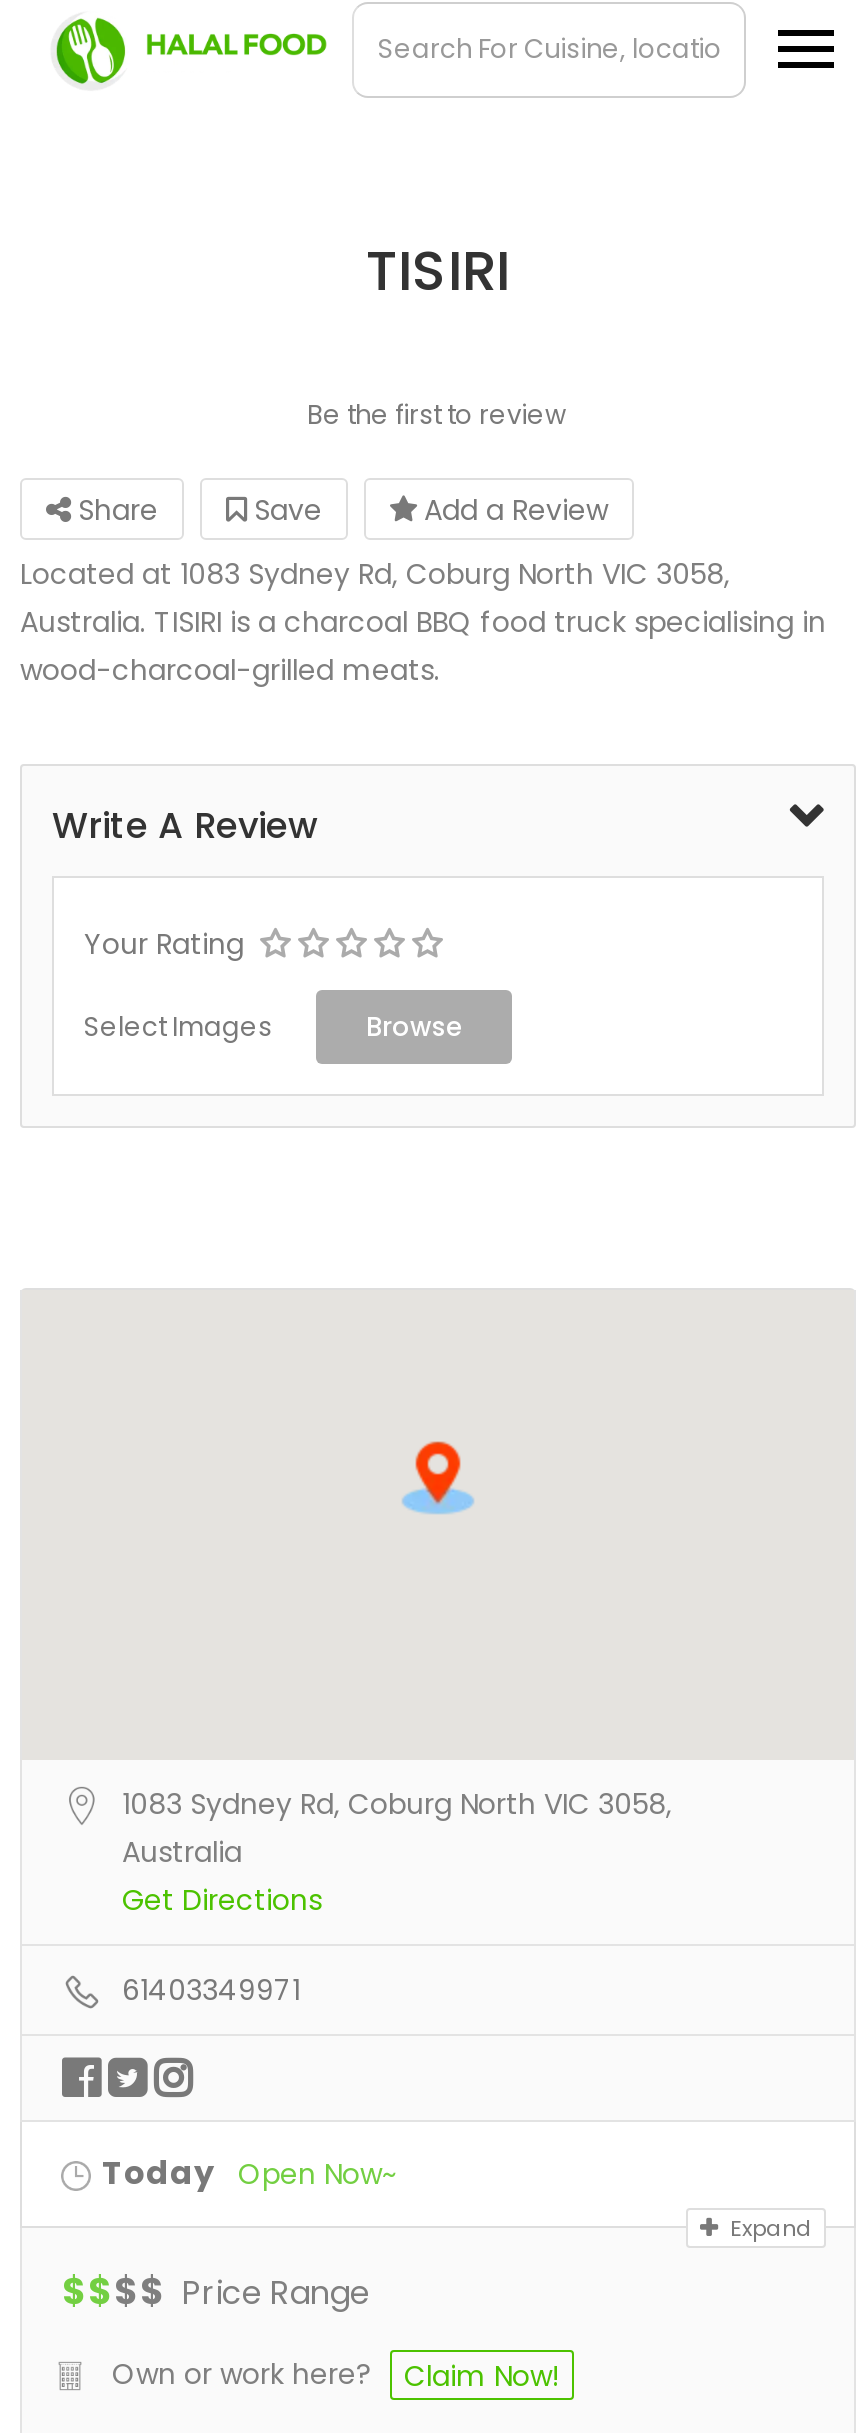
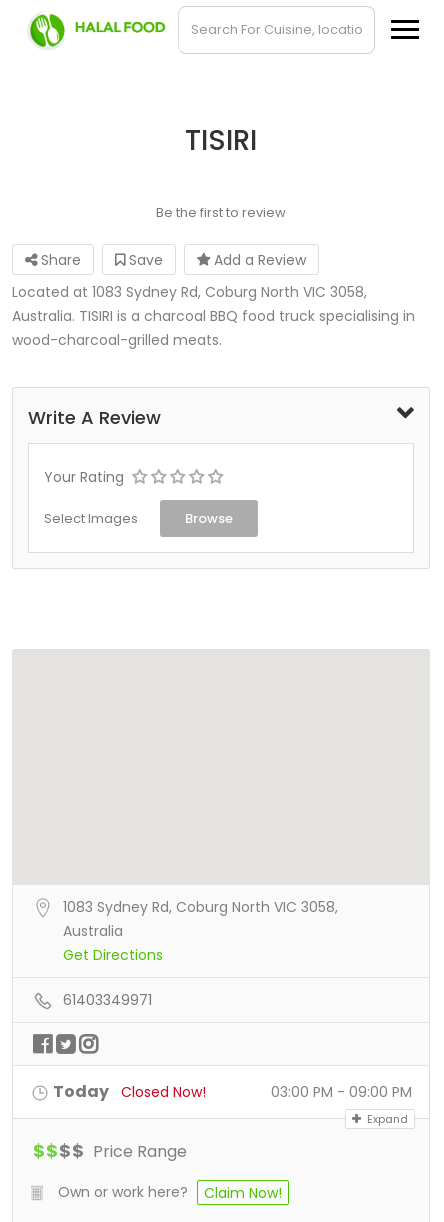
- [image]

- Today Open Now~
+ Today Closed Now!
+ 03:00 PM - 09:00 PM
